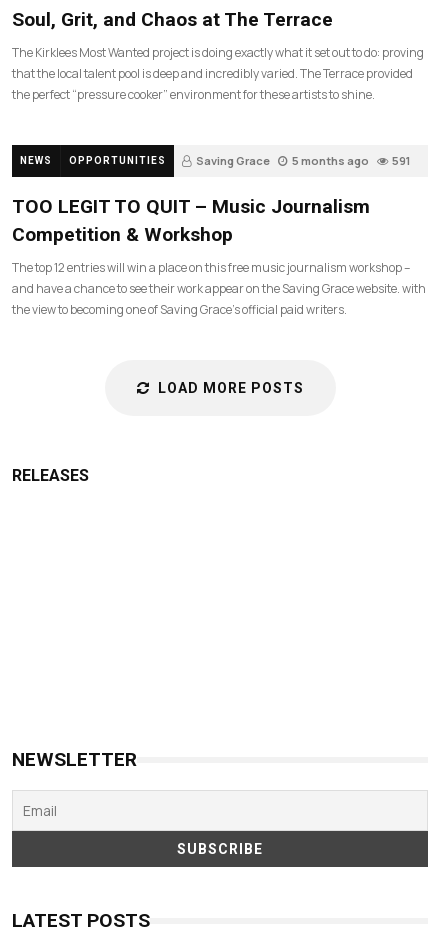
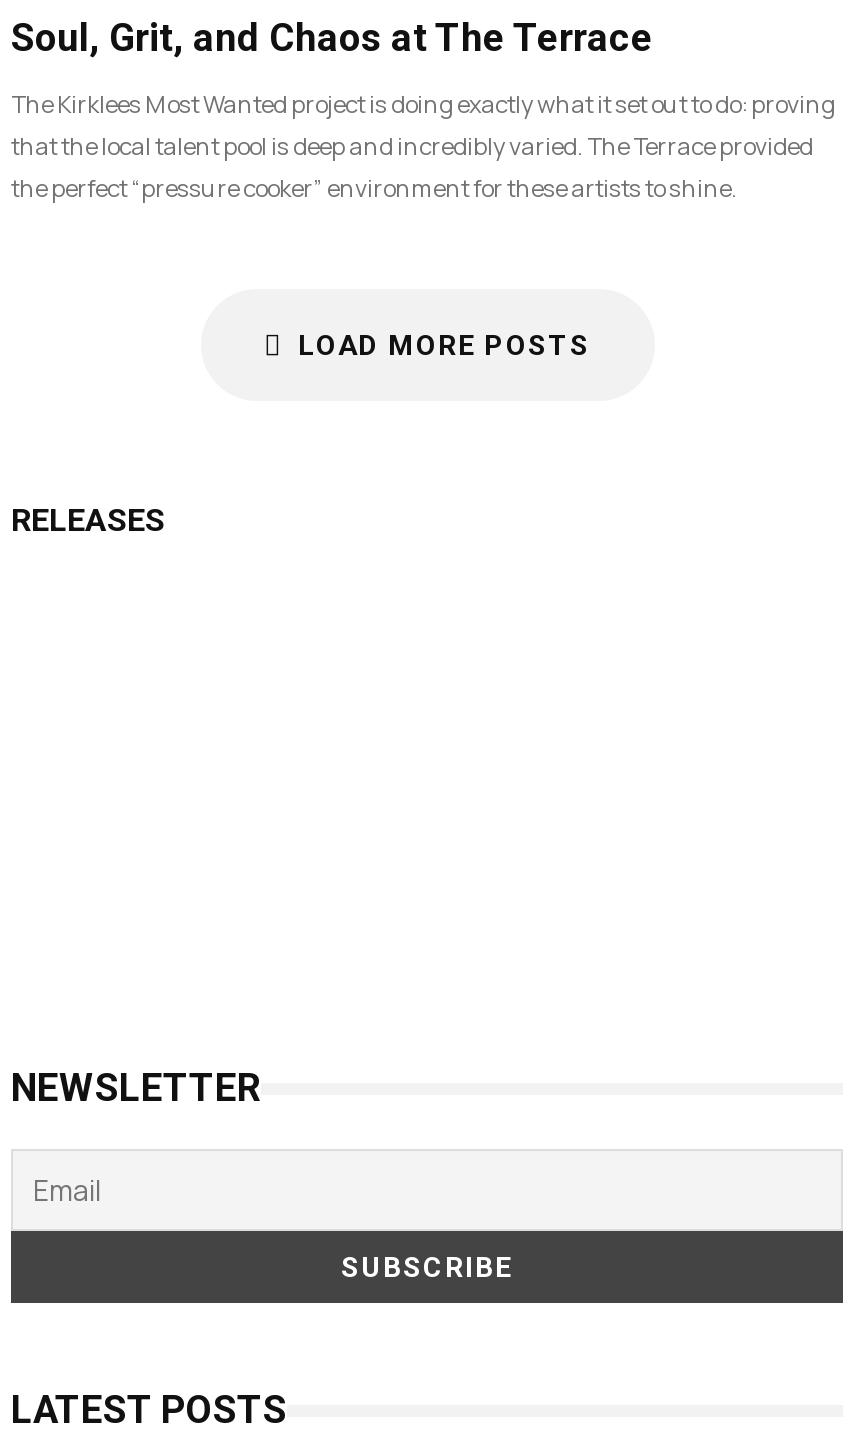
- NEWS
- OPPORTUNITIES
- Saving Grace
- 5 months ago
- 591
- TOO LEGIT TO QUIT – Music Journalism
- Competition & Workshop
- The top 12 entries will win a place on this free music journalism workshop –
- and have a chance to see their work appear on the Saving Grace website. with
- the view to becoming one of Saving Grace’s official paid writers.
